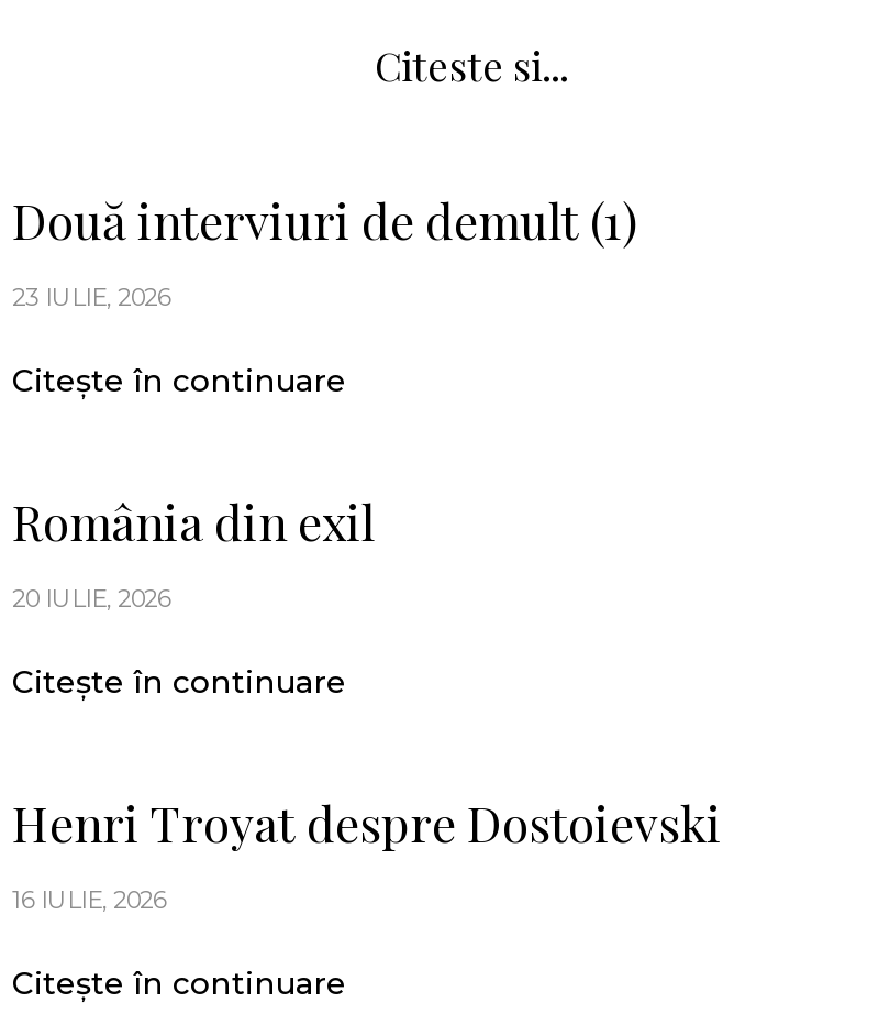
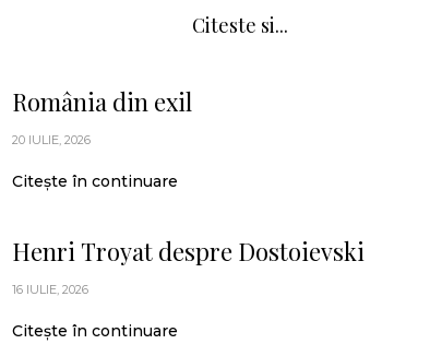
- Două interviuri de demult (1)
- 23 IULIE, 2026
- Citește în continuare
